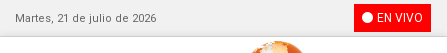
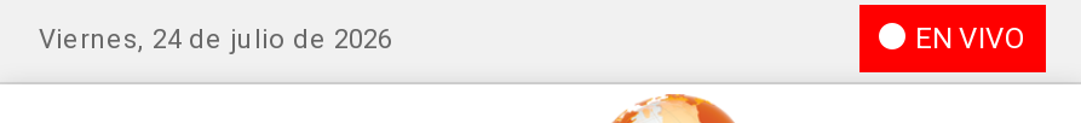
- Martes, 21 de julio de 2026
+ Viernes, 24 de julio de 2026
